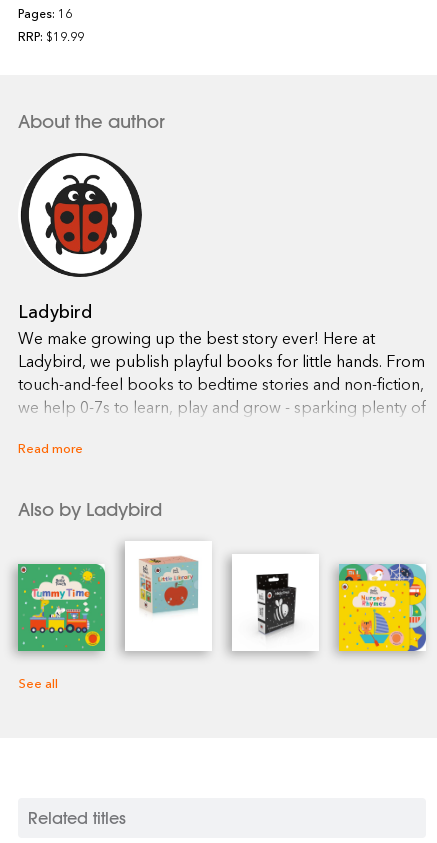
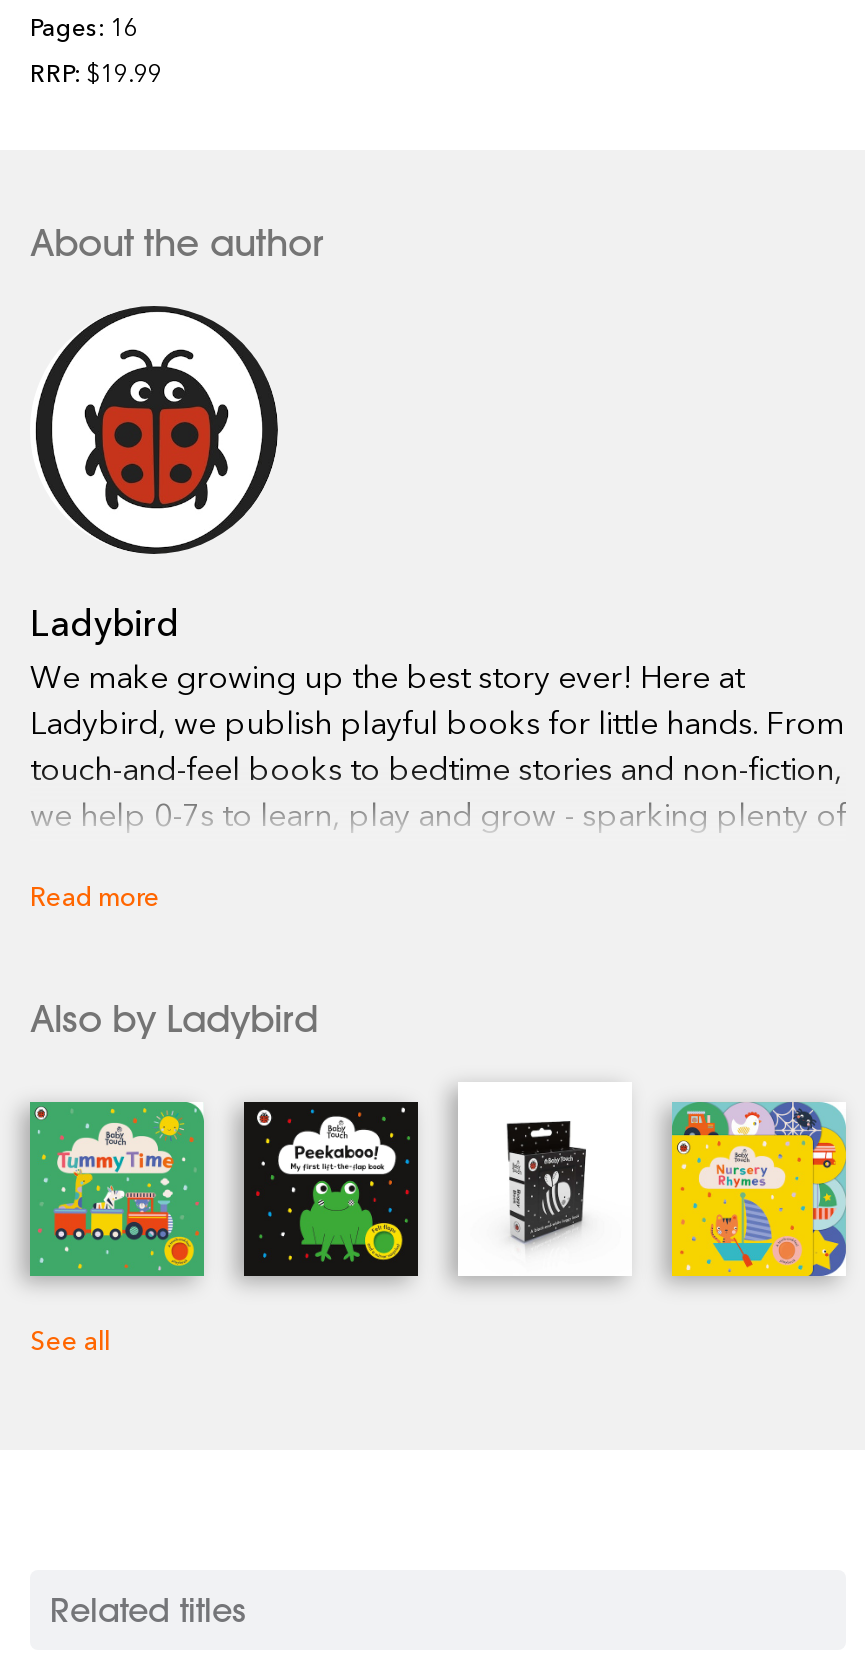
- [image]
+ [image]
